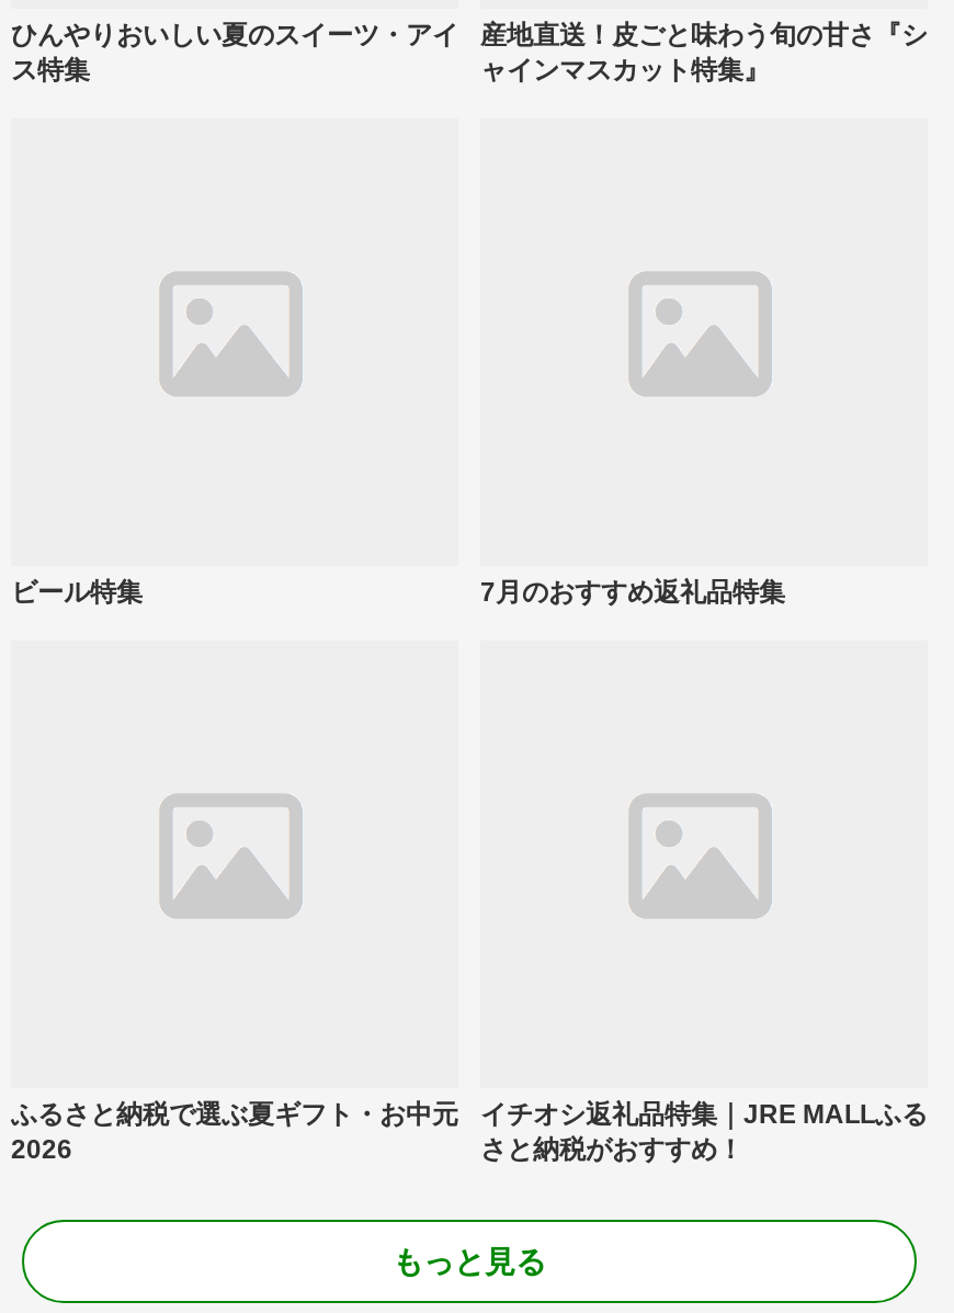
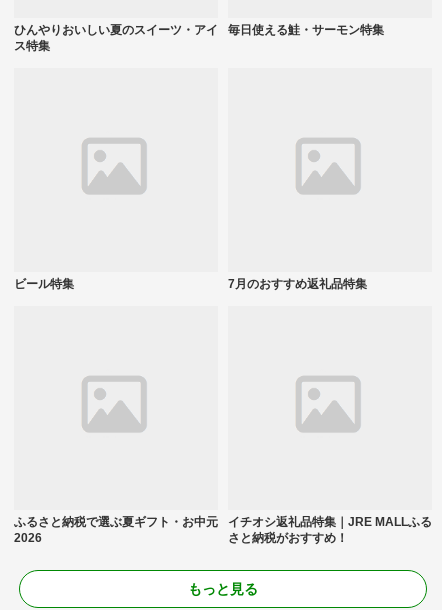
- 産地直送！皮ごと味わう旬の甘さ『シ
- ャインマスカット特集』
+ 毎日使える鮭・サーモン特集
